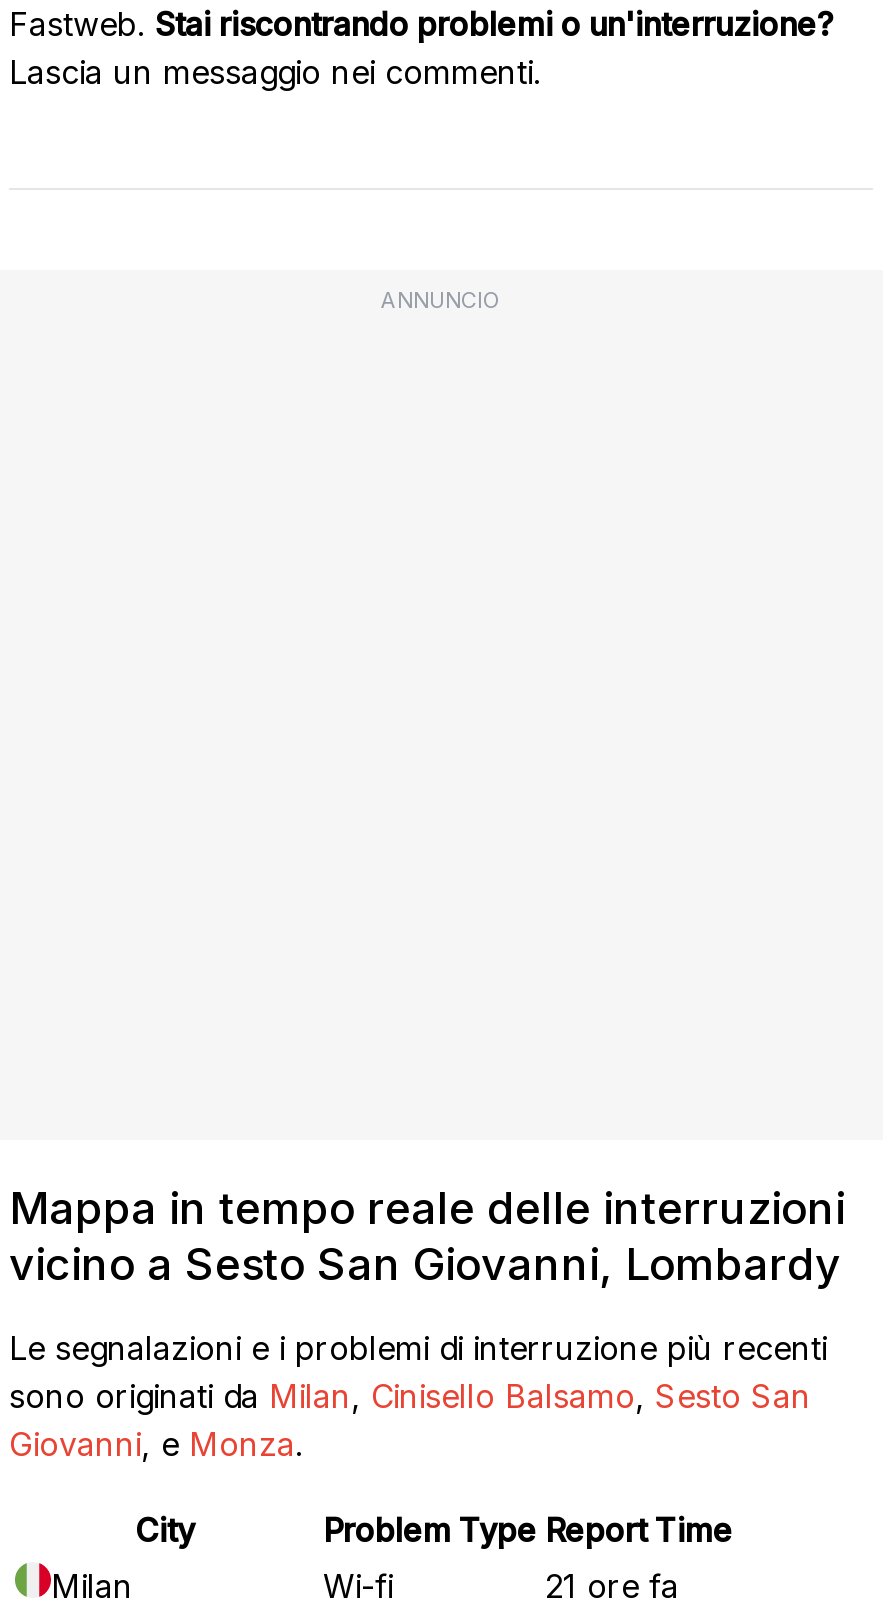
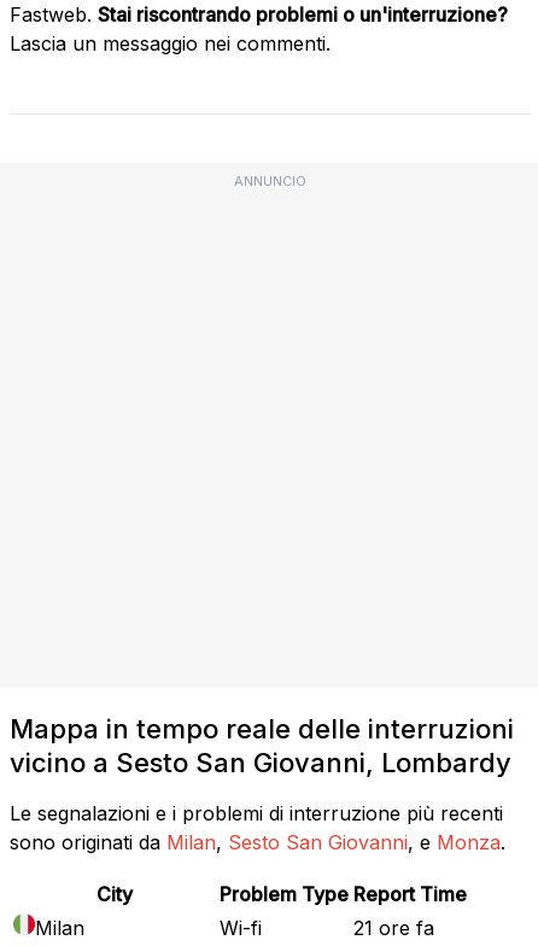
- sono originati da Milan, Cinisello Balsamo, Sesto San
- Giovanni, e Monza.
+ sono originati da Milan, Sesto San Giovanni, e Monza.
